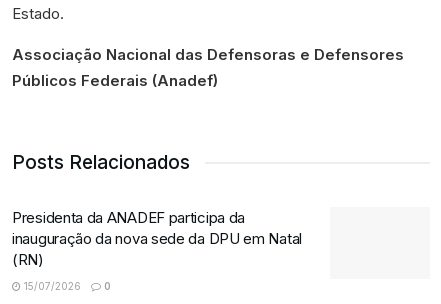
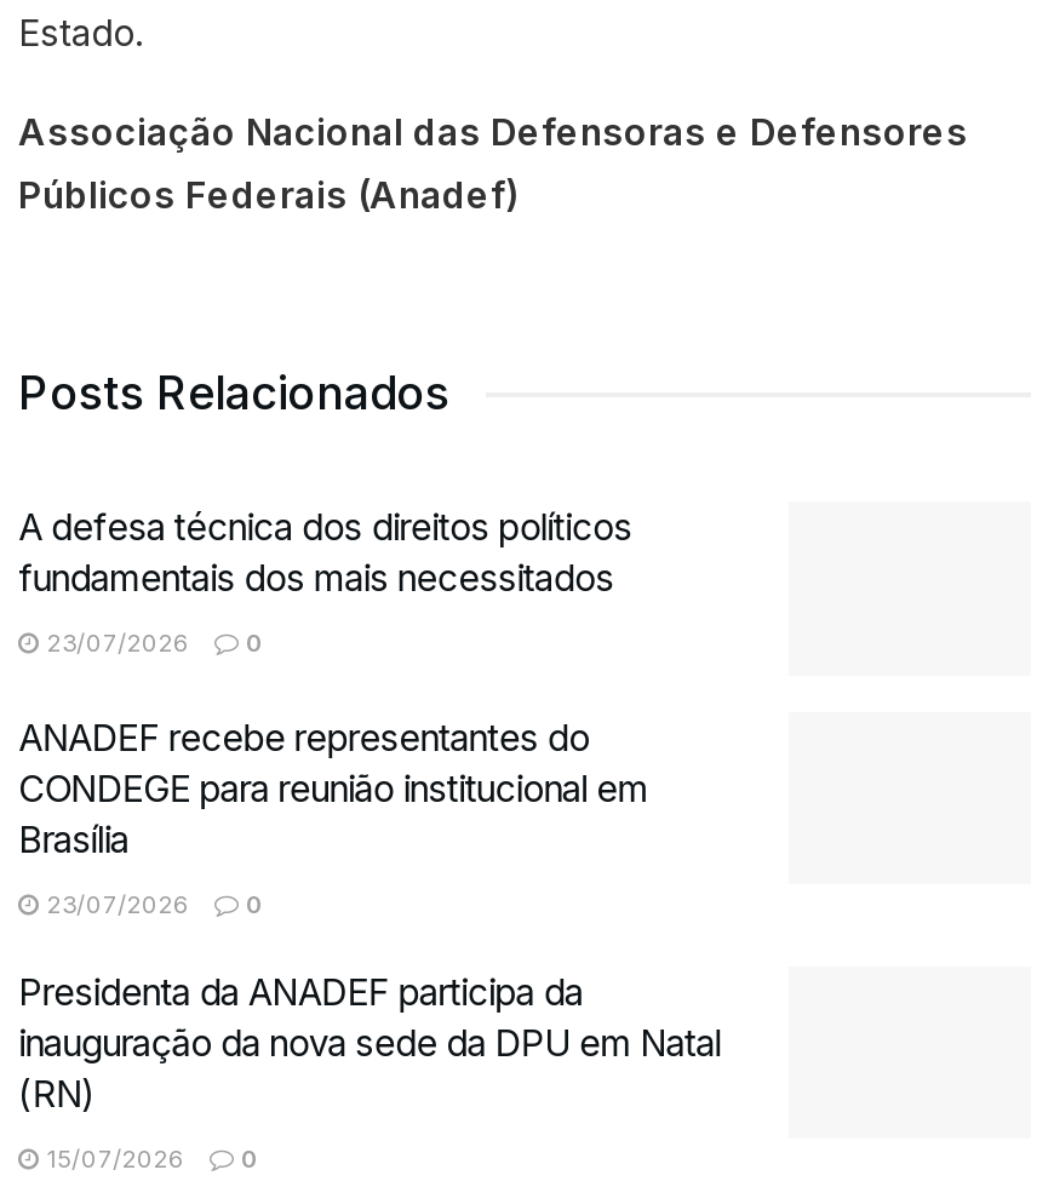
+ A defesa técnica dos direitos políticos
+ fundamentais dos mais necessitados
+ 23/07/2026
+ 0
+ ANADEF recebe representantes do
+ CONDEGE para reunião institucional em
+ Brasília
+ 23/07/2026
+ 0
